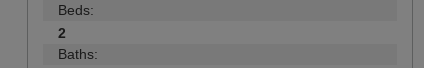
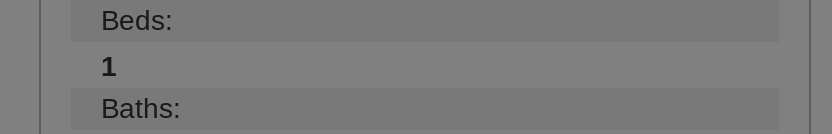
- 2
+ 1
